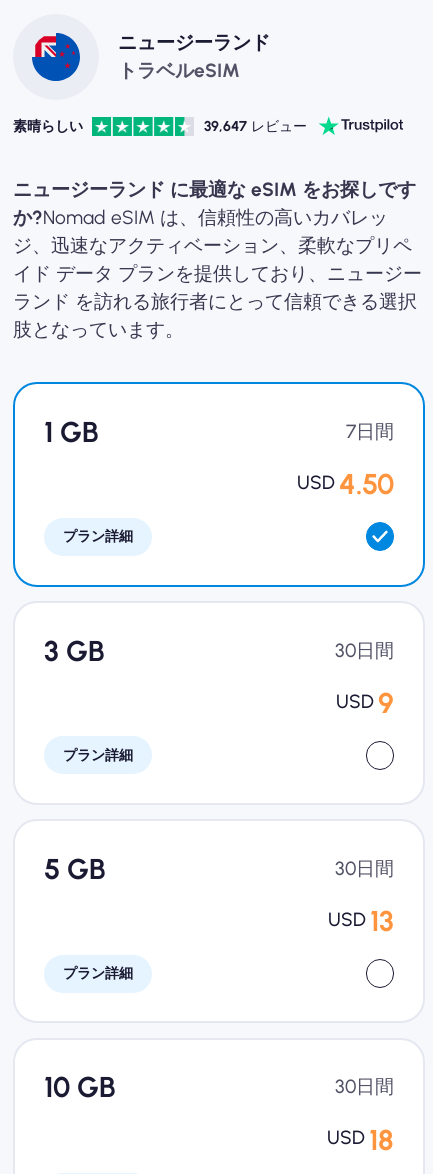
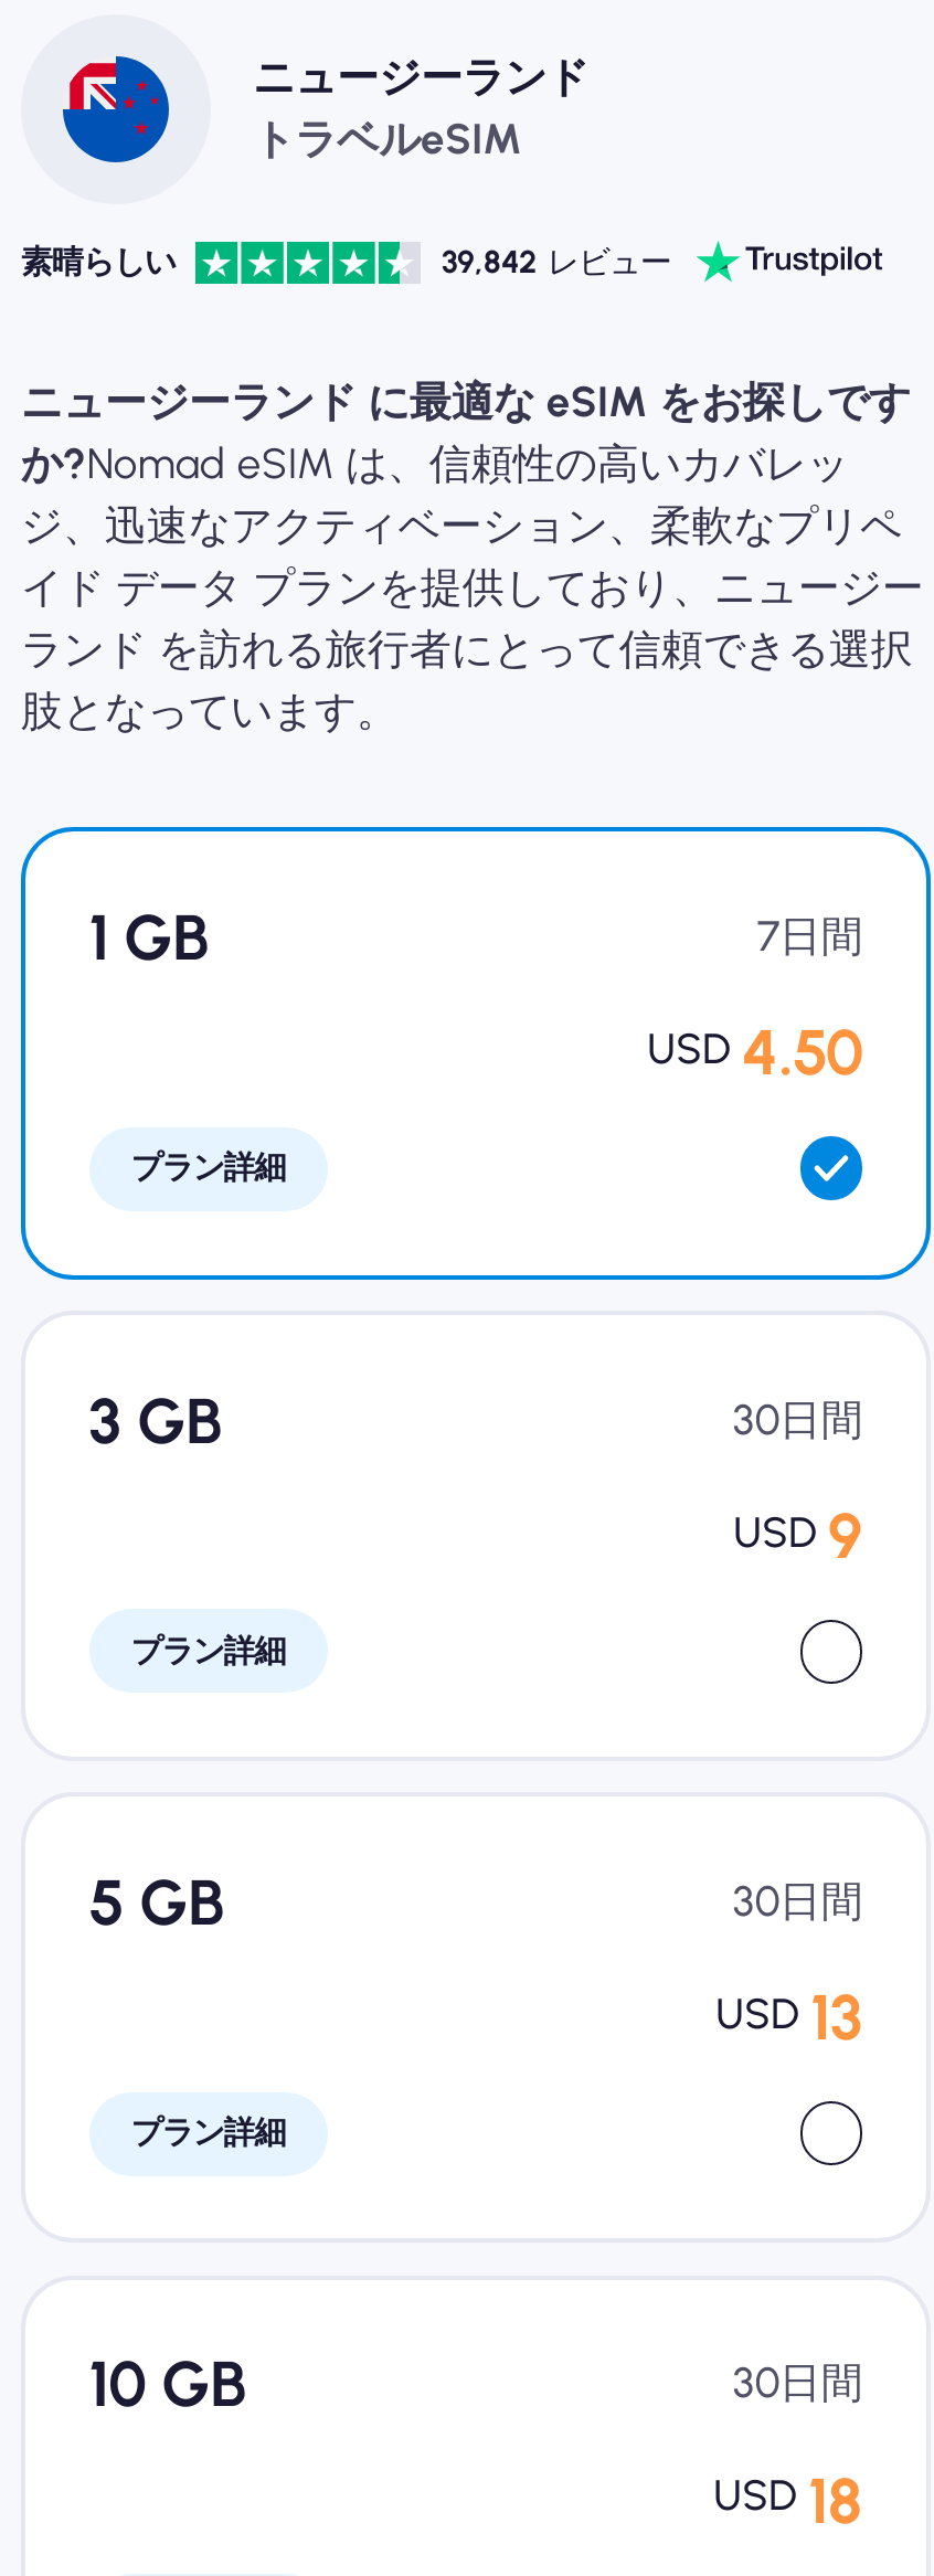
- 39,647 レビュー
+ 39,842 レビュー
